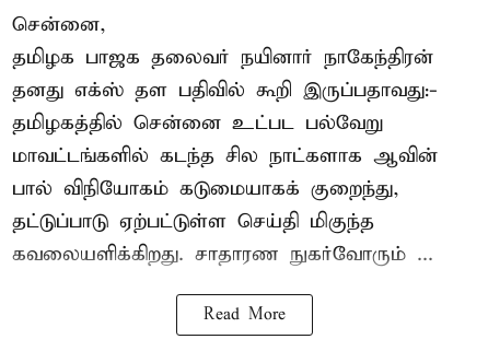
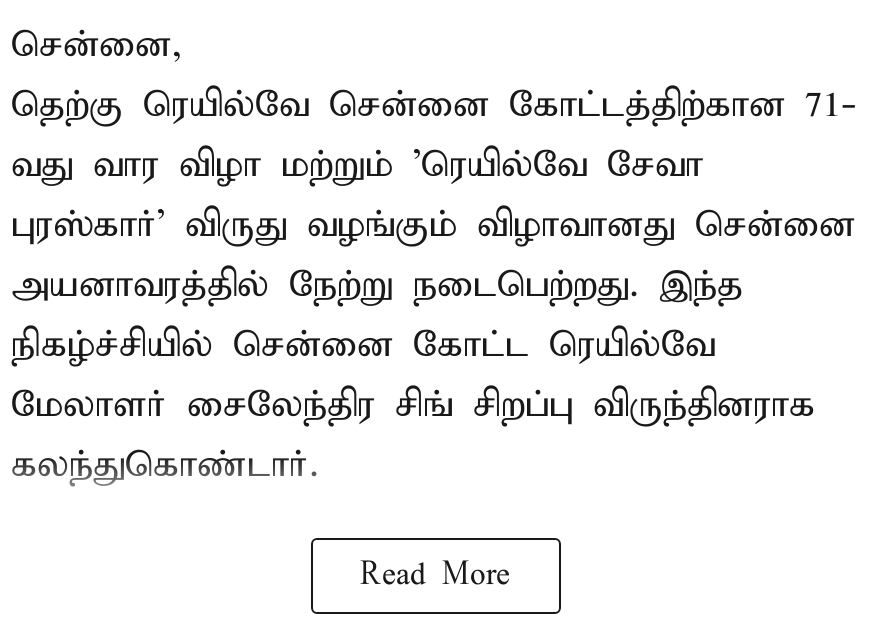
- தமிழக பாஜக தலைவர் நயினார் நாகேந்திரன்
- தனது எக்ஸ் தள பதிவில் கூறி இருப்பதாவது:-
- தமிழகத்தில் சென்னை உட்பட பல்வேறு
- மாவட்டங்களில் கடந்த சில நாட்களாக ஆவின்
- பால் விநியோகம் கடுமையாகக் குறைந்து,
- தட்டுப்பாடு ஏற்பட்டுள்ள செய்தி மிகுந்த
- கவலையளிக்கிறது. சாதாரண நுகர்வோரும் ...
+ தெற்கு ரெயில்வே சென்னை கோட்டத்திற்கான 71-
+ வது வார விழா மற்றும் 'ரெயில்வே சேவா
+ புரஸ்கார்' விருது வழங்கும் விழாவானது சென்னை
+ அயனாவரத்தில் நேற்று நடைபெற்றது. இந்த
+ நிகழ்ச்சியில் சென்னை கோட்ட ரெயில்வே
+ மேலாளர் சைலேந்திர சிங் சிறப்பு விருந்தினராக
+ கலந்துகொண்டார்.
